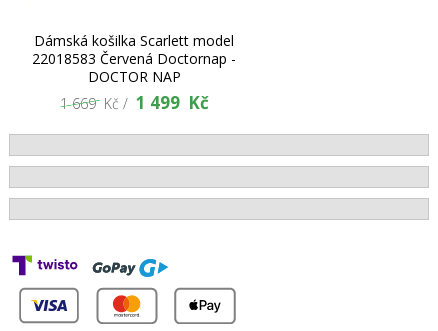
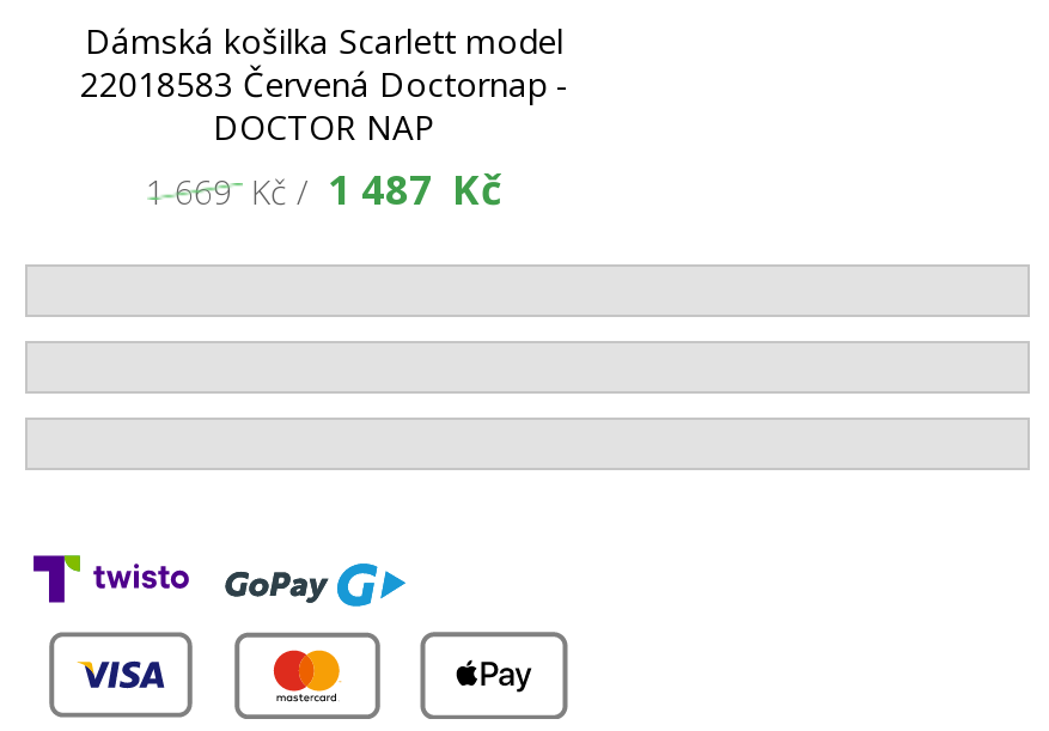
- 1 669 Kč / 1 499 Kč
+ 1 669 Kč / 1 487 Kč
